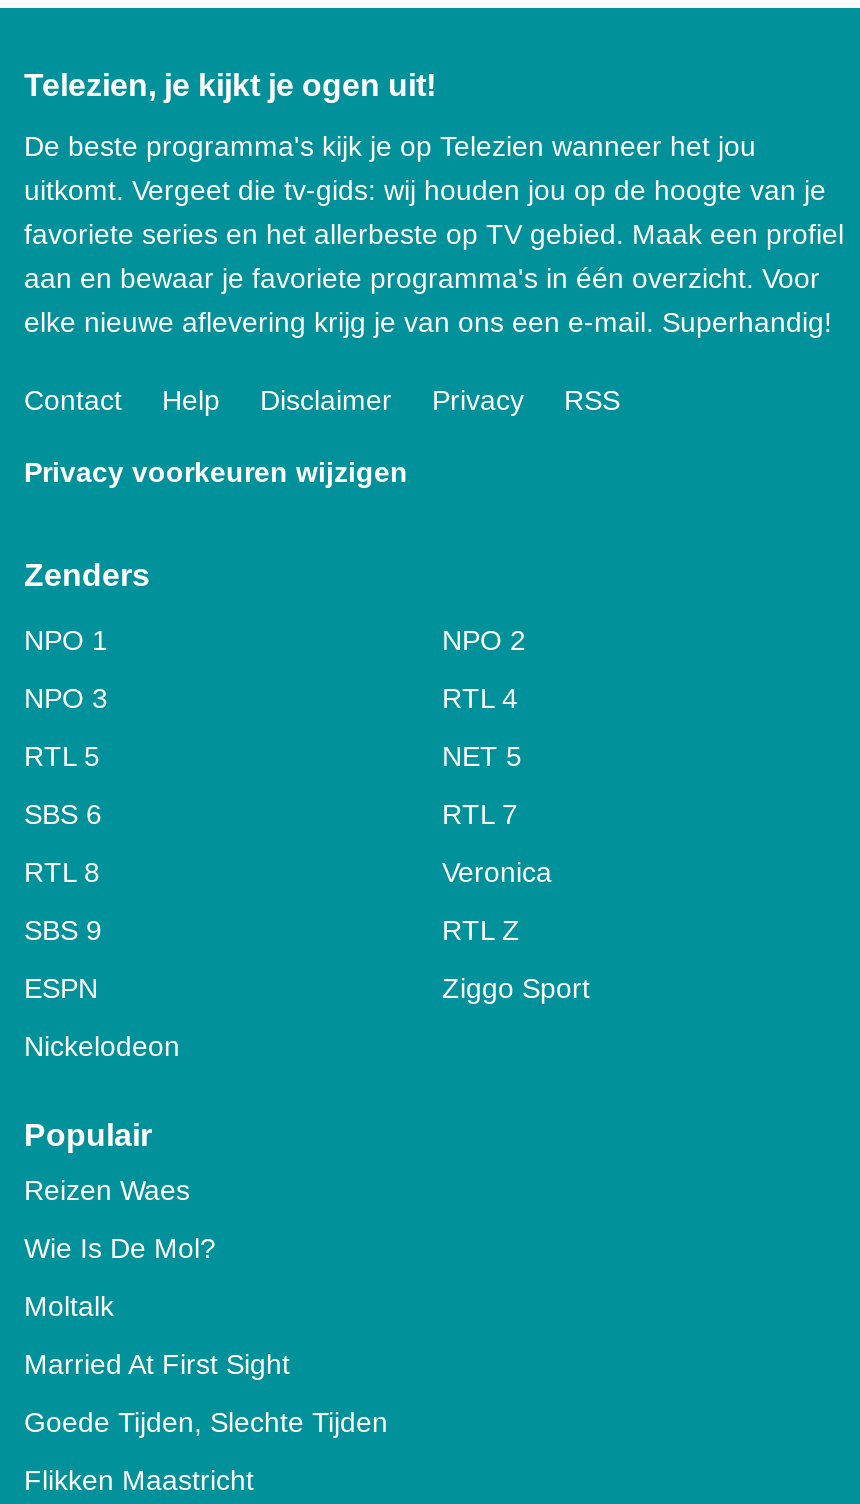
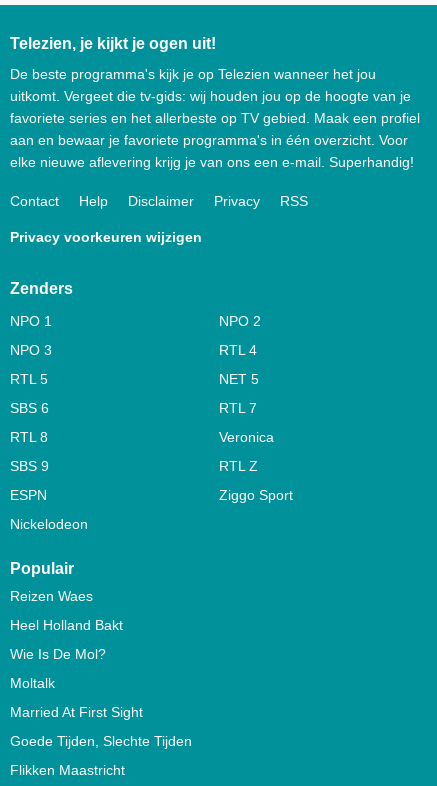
+ Heel Holland Bakt
